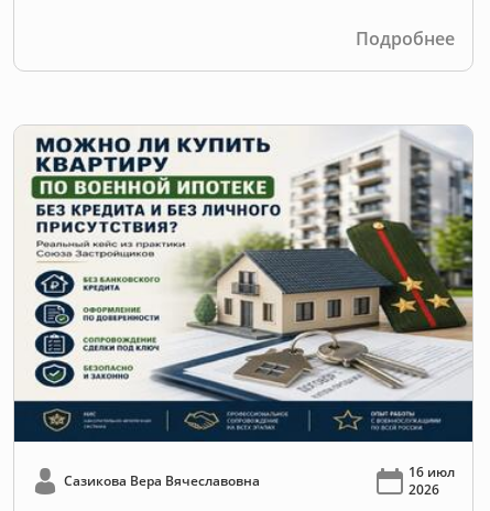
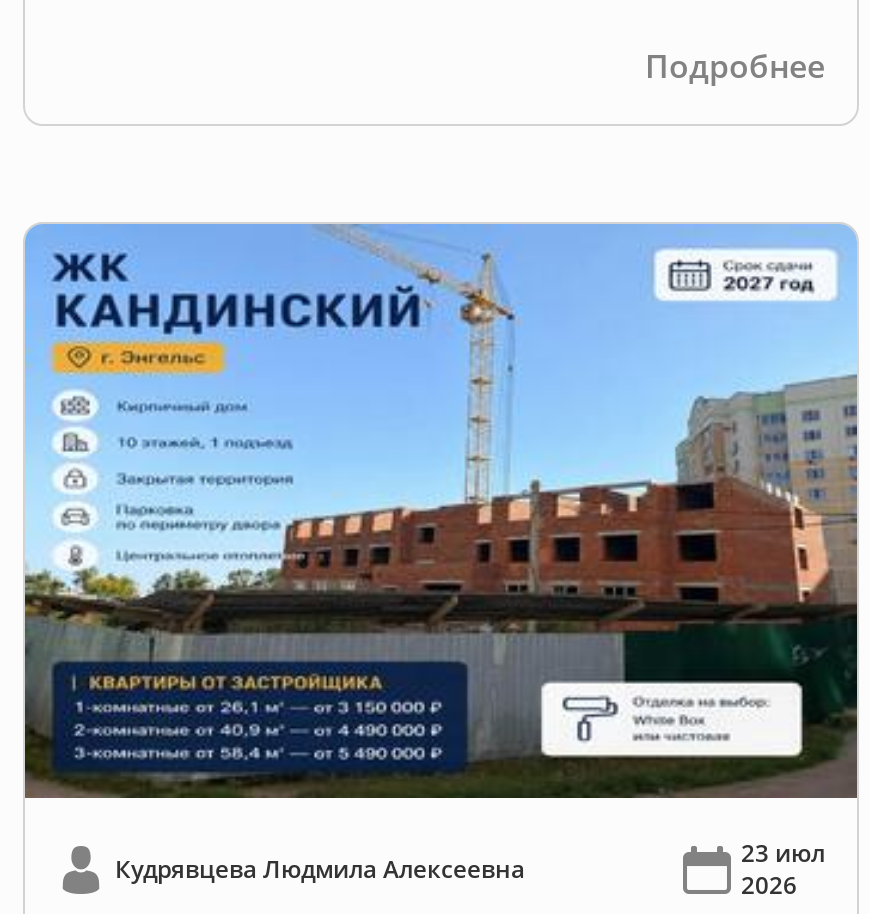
- [image]
- Сазикова Вера Вячеславовна
- 16 июл
+ [image]
+ Кудрявцева Людмила Алексеевна
+ 23 июл
